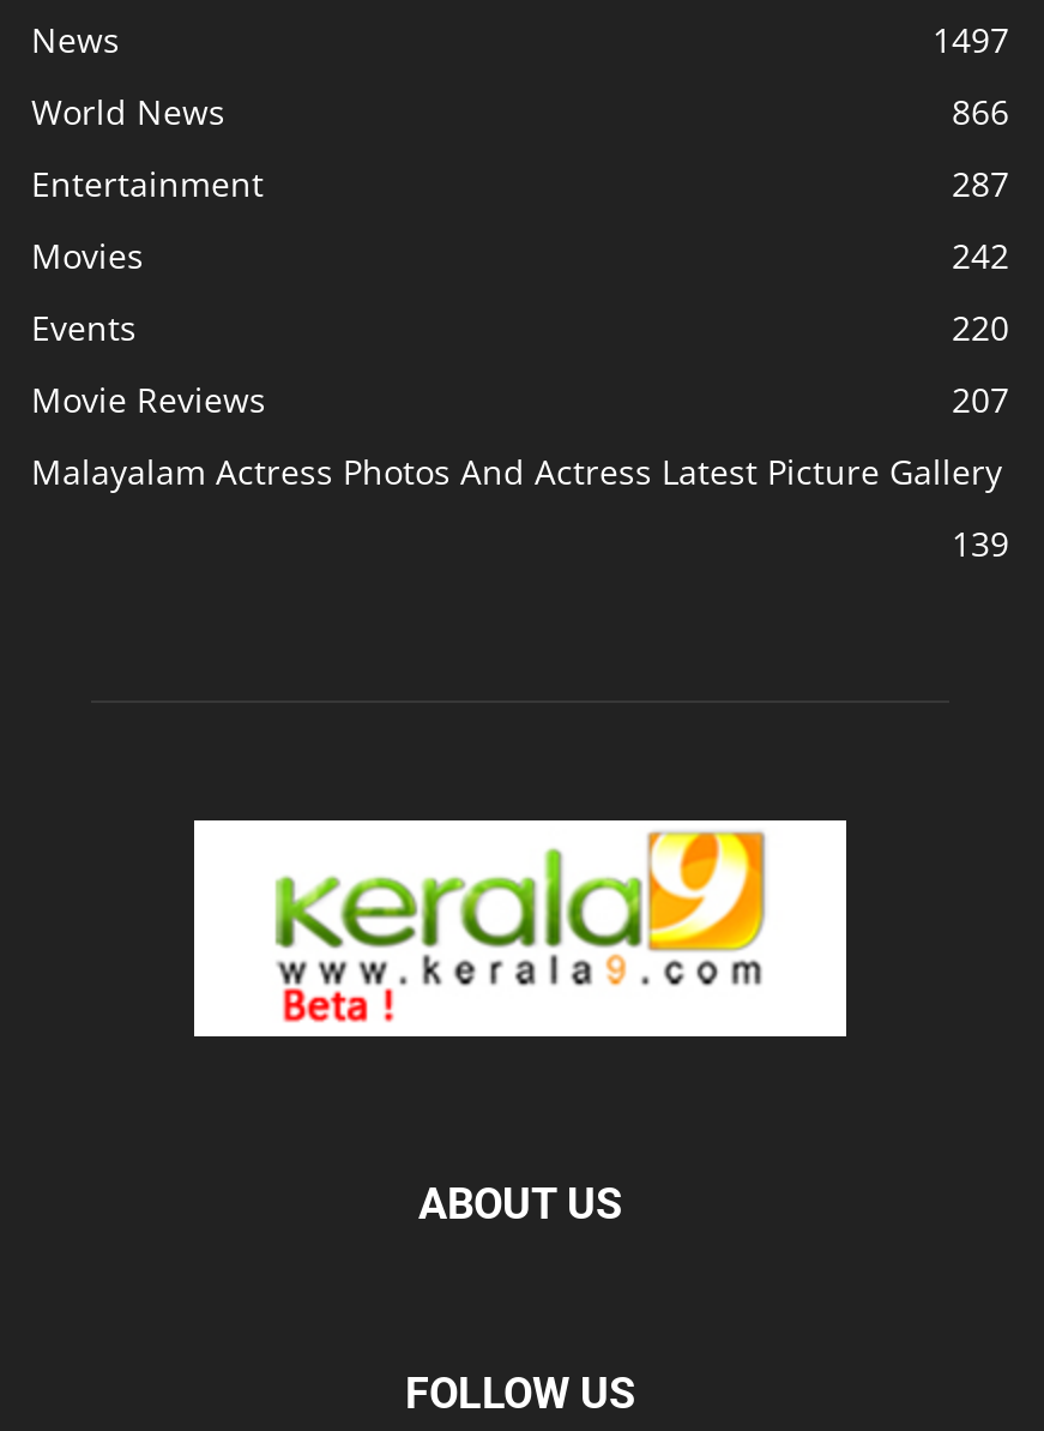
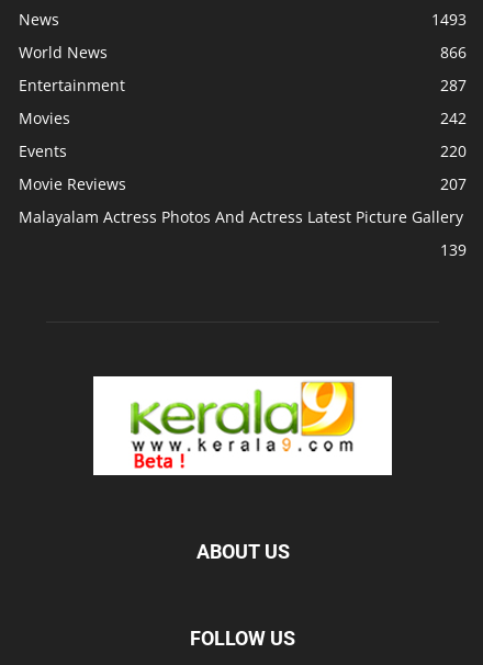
- 1497
+ 1493
